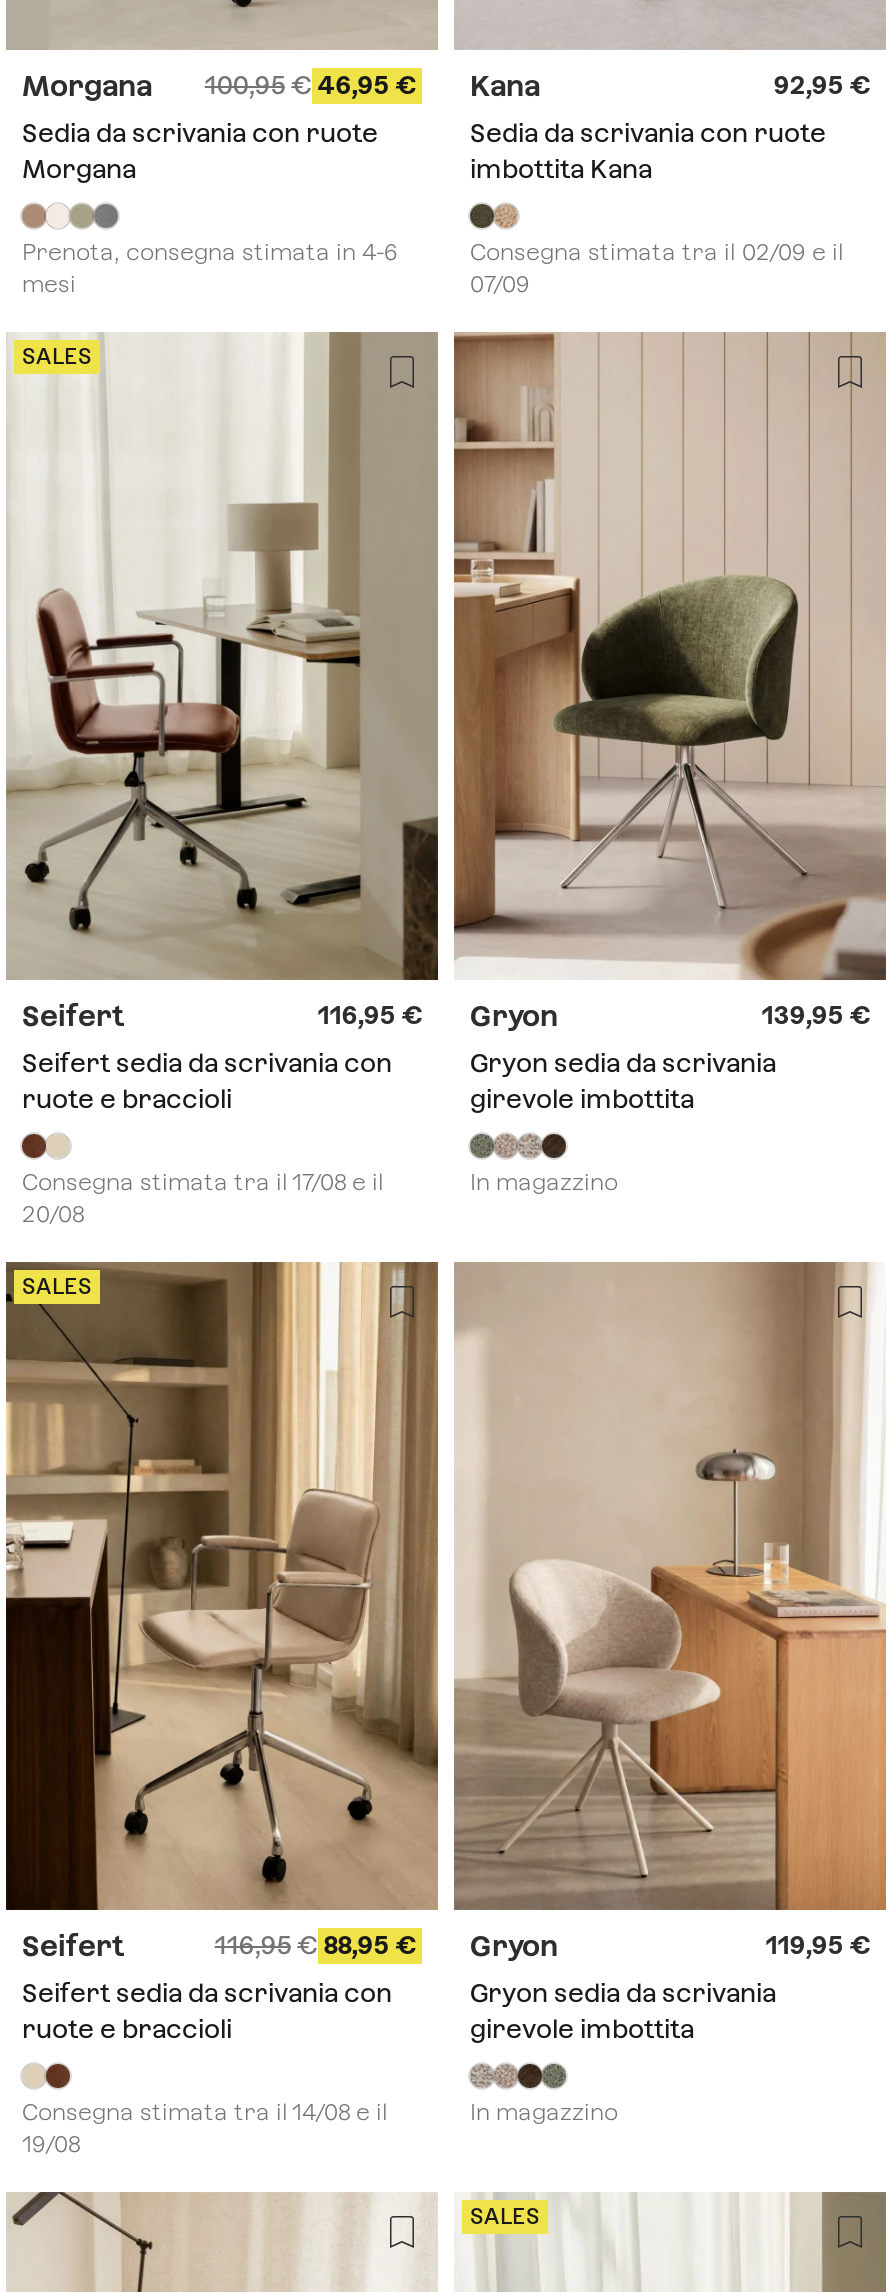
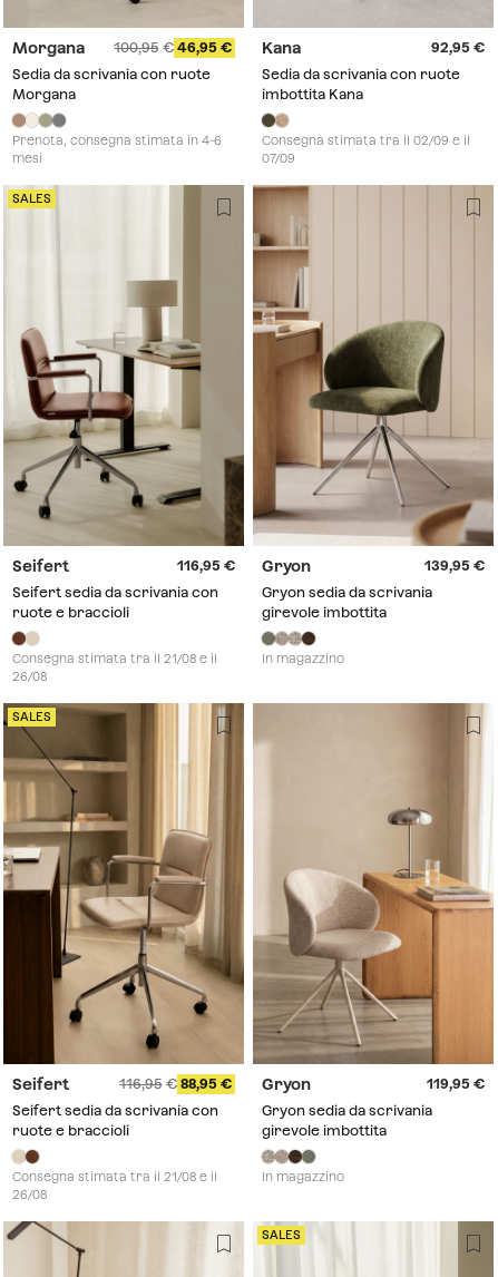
- Consegna stimata tra il 17/08 e il
+ Consegna stimata tra il 21/08 e il

- 20/08
+ 26/08

- Consegna stimata tra il 14/08 e il
+ Consegna stimata tra il 21/08 e il

- 19/08
+ 26/08
